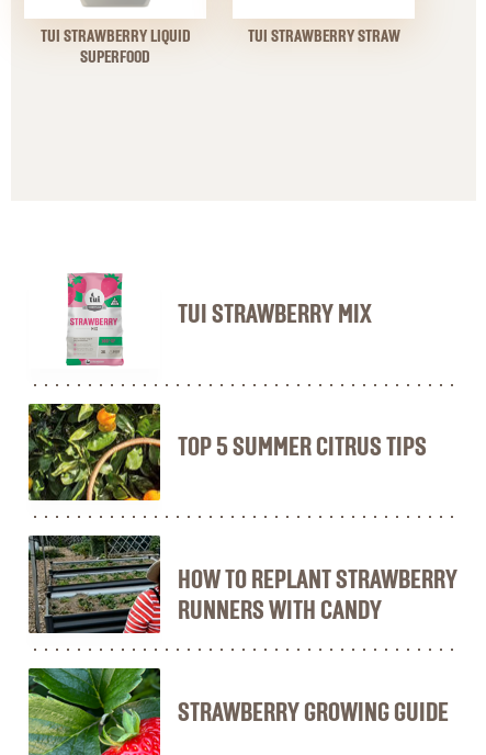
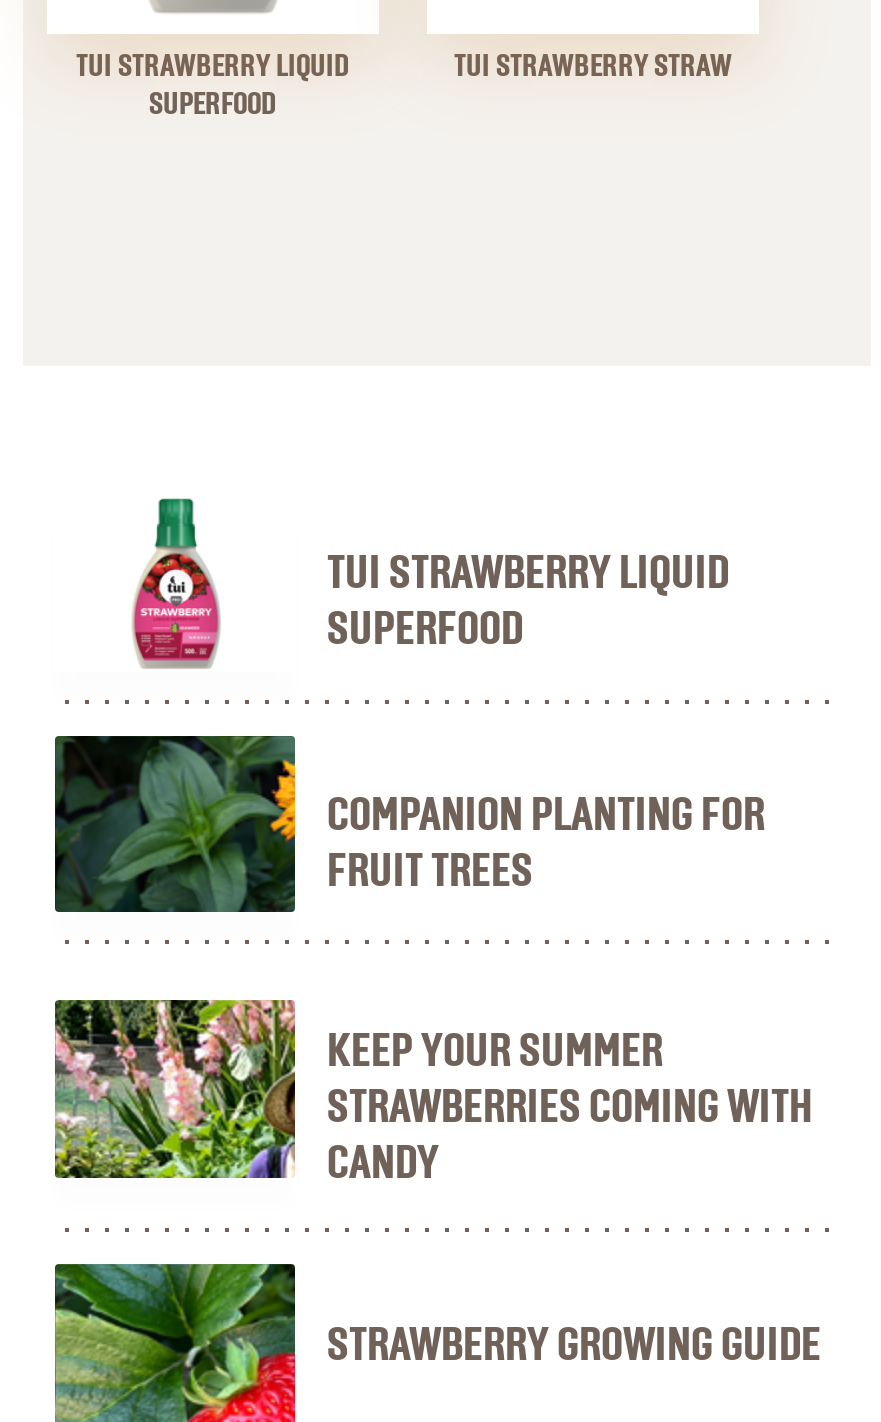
- [image]
+ [image]

- TUI STRAWBERRY MIX
+ TUI STRAWBERRY LIQUID
+ SUPERFOOD

- [image]
- TOP 5 SUMMER CITRUS TIPS
+ [image]
+ COMPANION PLANTING FOR
+ FRUIT TREES

- [image]
- HOW TO REPLANT STRAWBERRY
- RUNNERS WITH CANDY
+ [image]
+ KEEP YOUR SUMMER
+ STRAWBERRIES COMING WITH
+ CANDY
